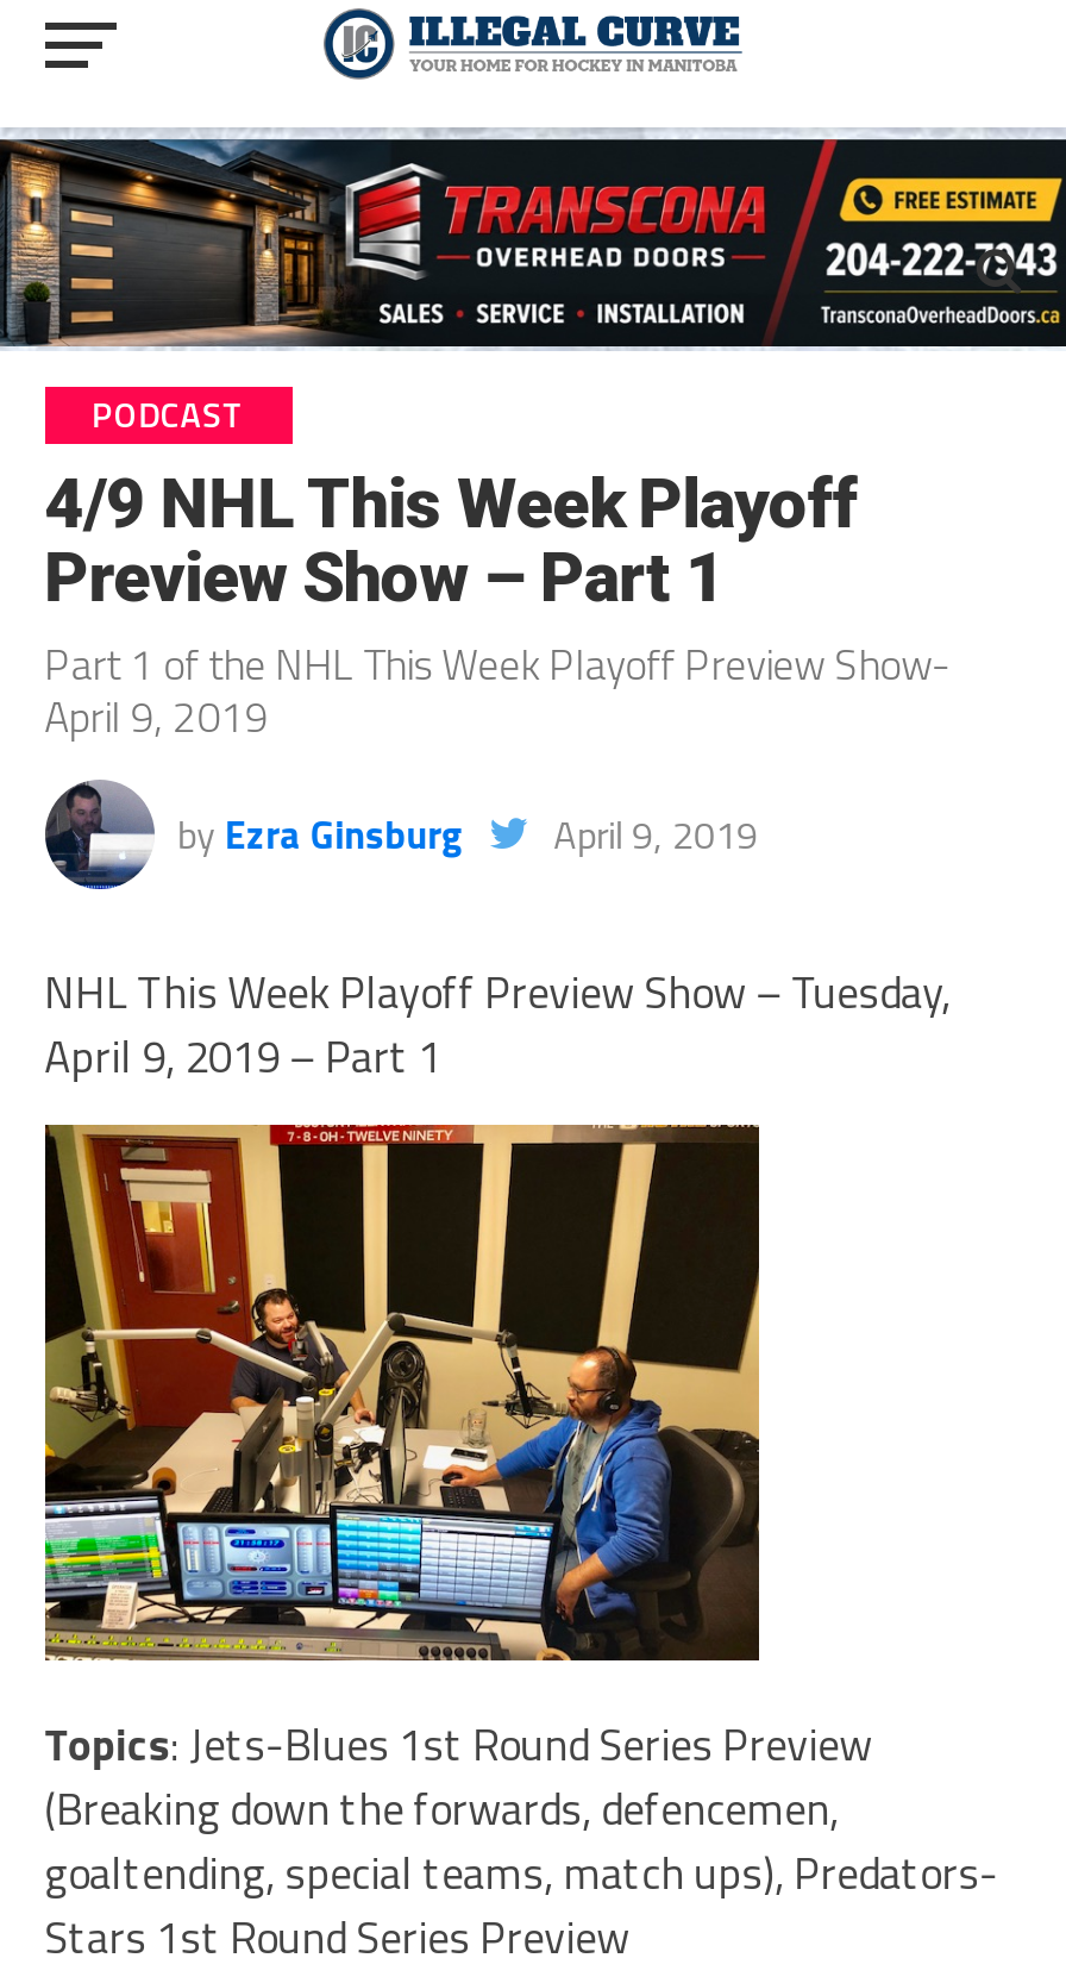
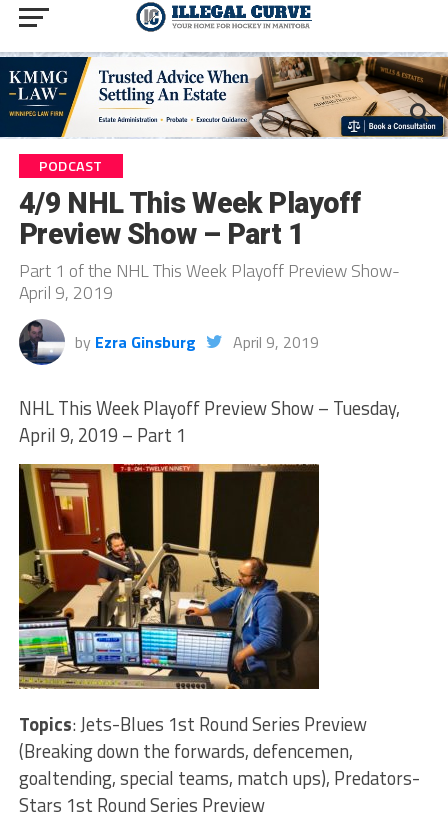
- [image]
+ [image]
